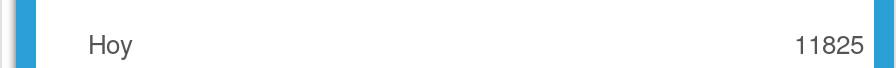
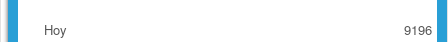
- 11825
+ 9196
